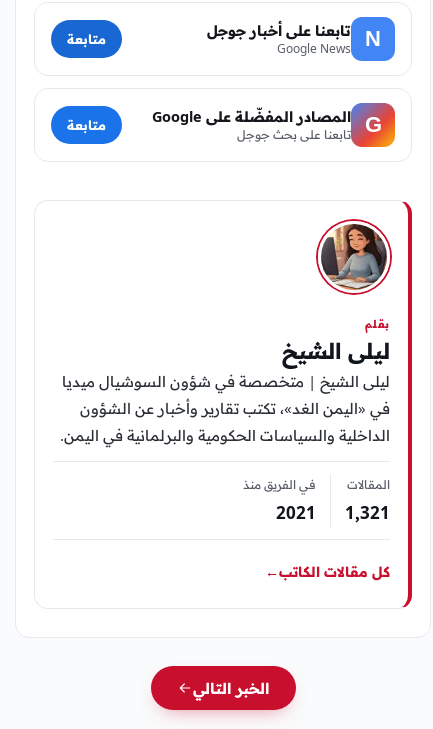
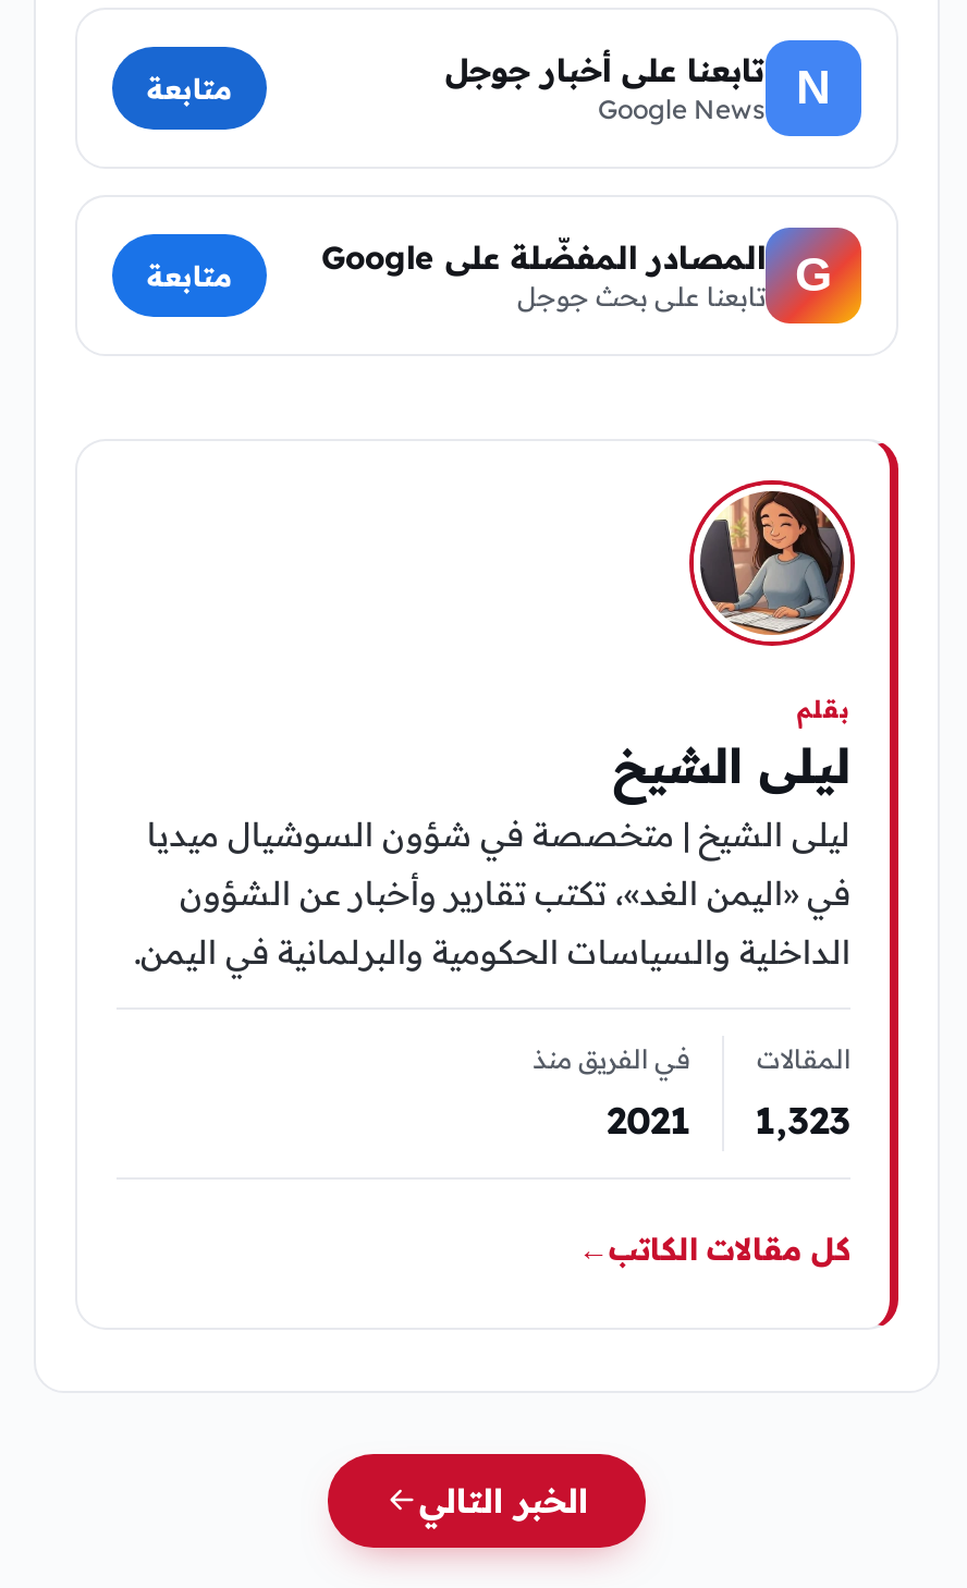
- 2021 1٬321
+ 2021 1٬323
